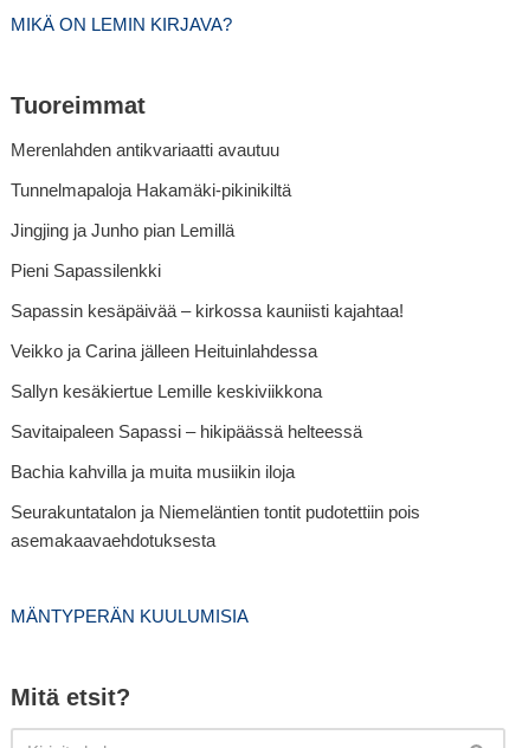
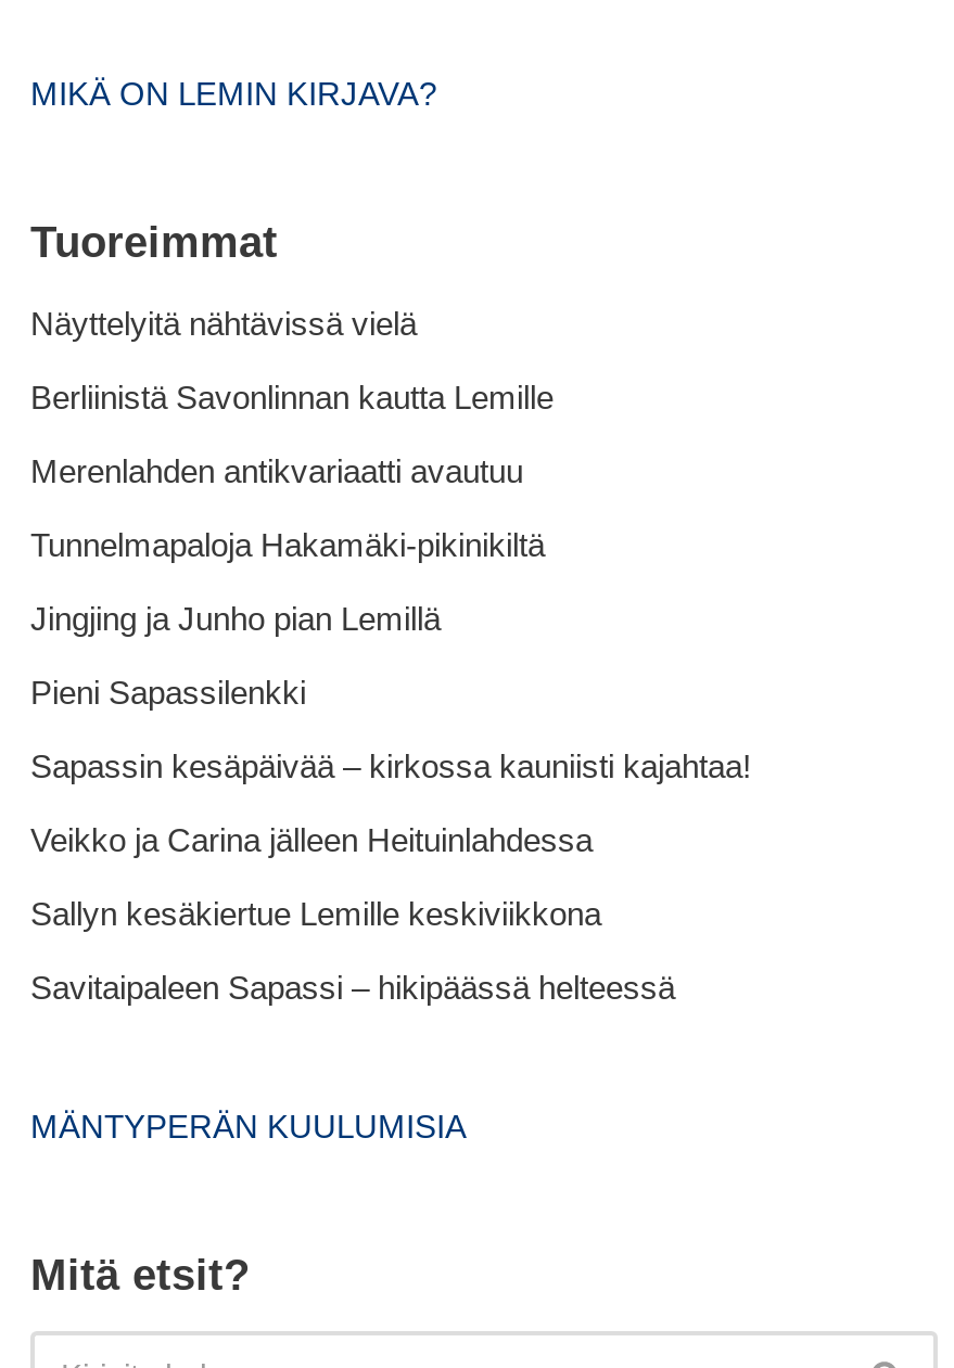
+ Näyttelyitä nähtävissä vielä
+ Berliinistä Savonlinnan kautta Lemille

moved down: Merenlahden antikvariaatti avautuu | Tunnelmapaloja Hakamäki-pikinikiltä | Jingjing ja Junho pian Lemillä | Pieni Sapassilenkki | Sapassin kesäpäivää – kirkossa kauniisti kajahtaa! | Veikko ja Carina jälleen Heituinlahdessa | Sallyn kesäkiertue Lemille keskiviikkona | Savitaipaleen Sapassi – hikipäässä helteessä

- Bachia kahvilla ja muita musiikin iloja
- Seurakuntatalon ja Niemeläntien tontit pudotettiin pois
- asemakaavaehdotuksesta
